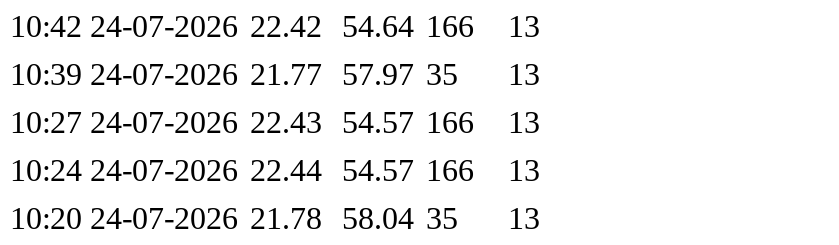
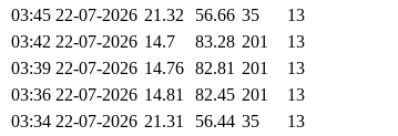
- 10:42 24-07-2026 22.42 54.64 166 13
+ 03:45 22-07-2026 21.32 56.66 35 13

- 10:39 24-07-2026 21.77 57.97 35
+ 03:42 22-07-2026 14.7
+ 83.28 201

- 10:27 24-07-2026 22.43 54.57 166 13
+ 03:39 22-07-2026 14.76 82.81 201 13

- 10:24 24-07-2026 22.44 54.57 166 13
+ 03:36 22-07-2026 14.81 82.45 201 13

- 10:20 24-07-2026 21.78 58.04 35 13
+ 03:34 22-07-2026 21.31 56.44 35 13
